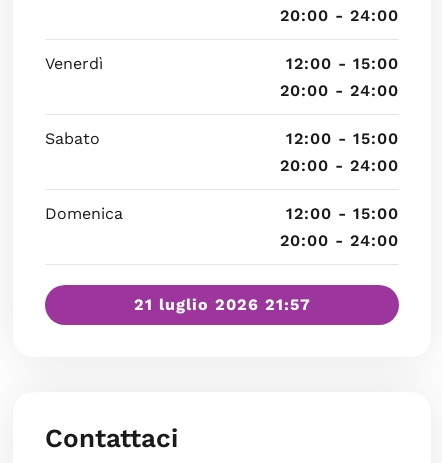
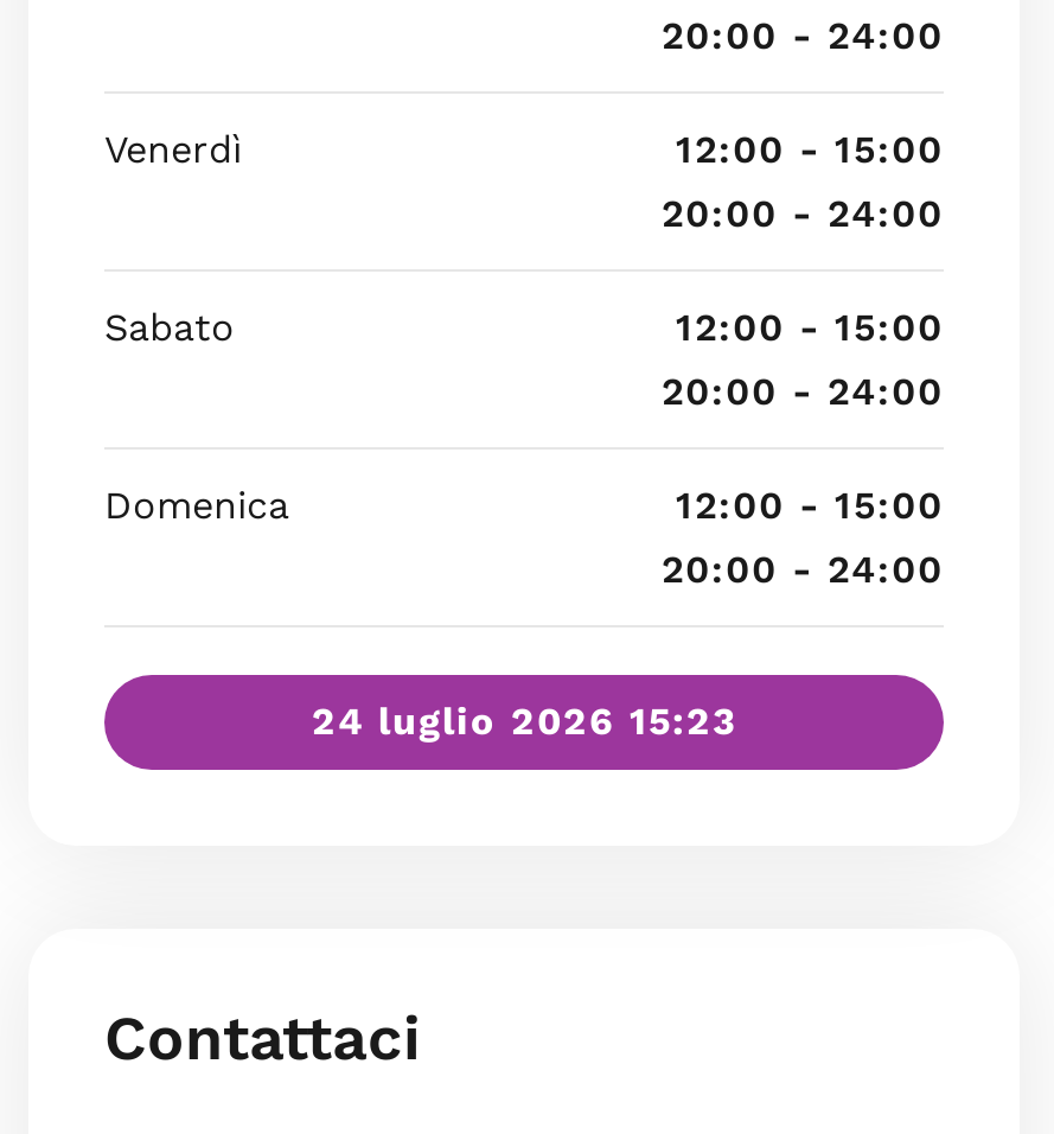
- 21 luglio 2026 21:57
+ 24 luglio 2026 15:23
